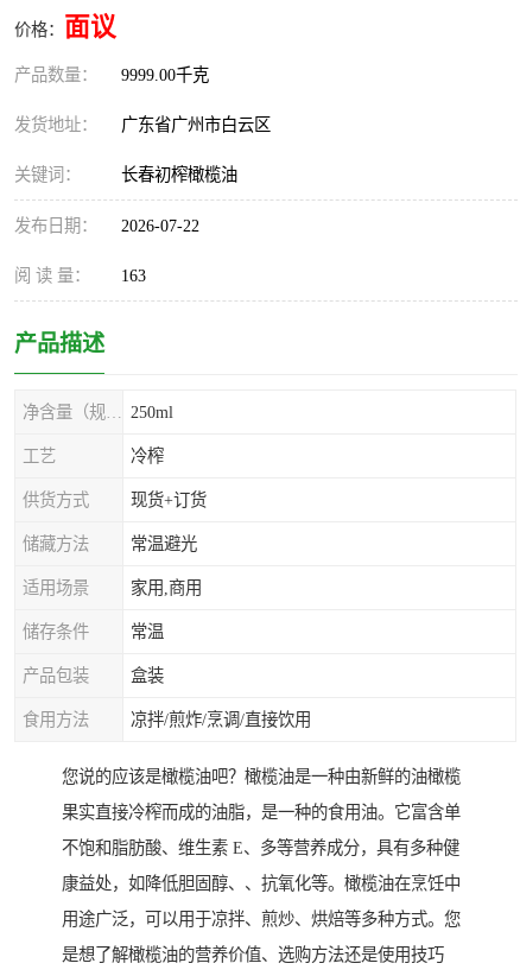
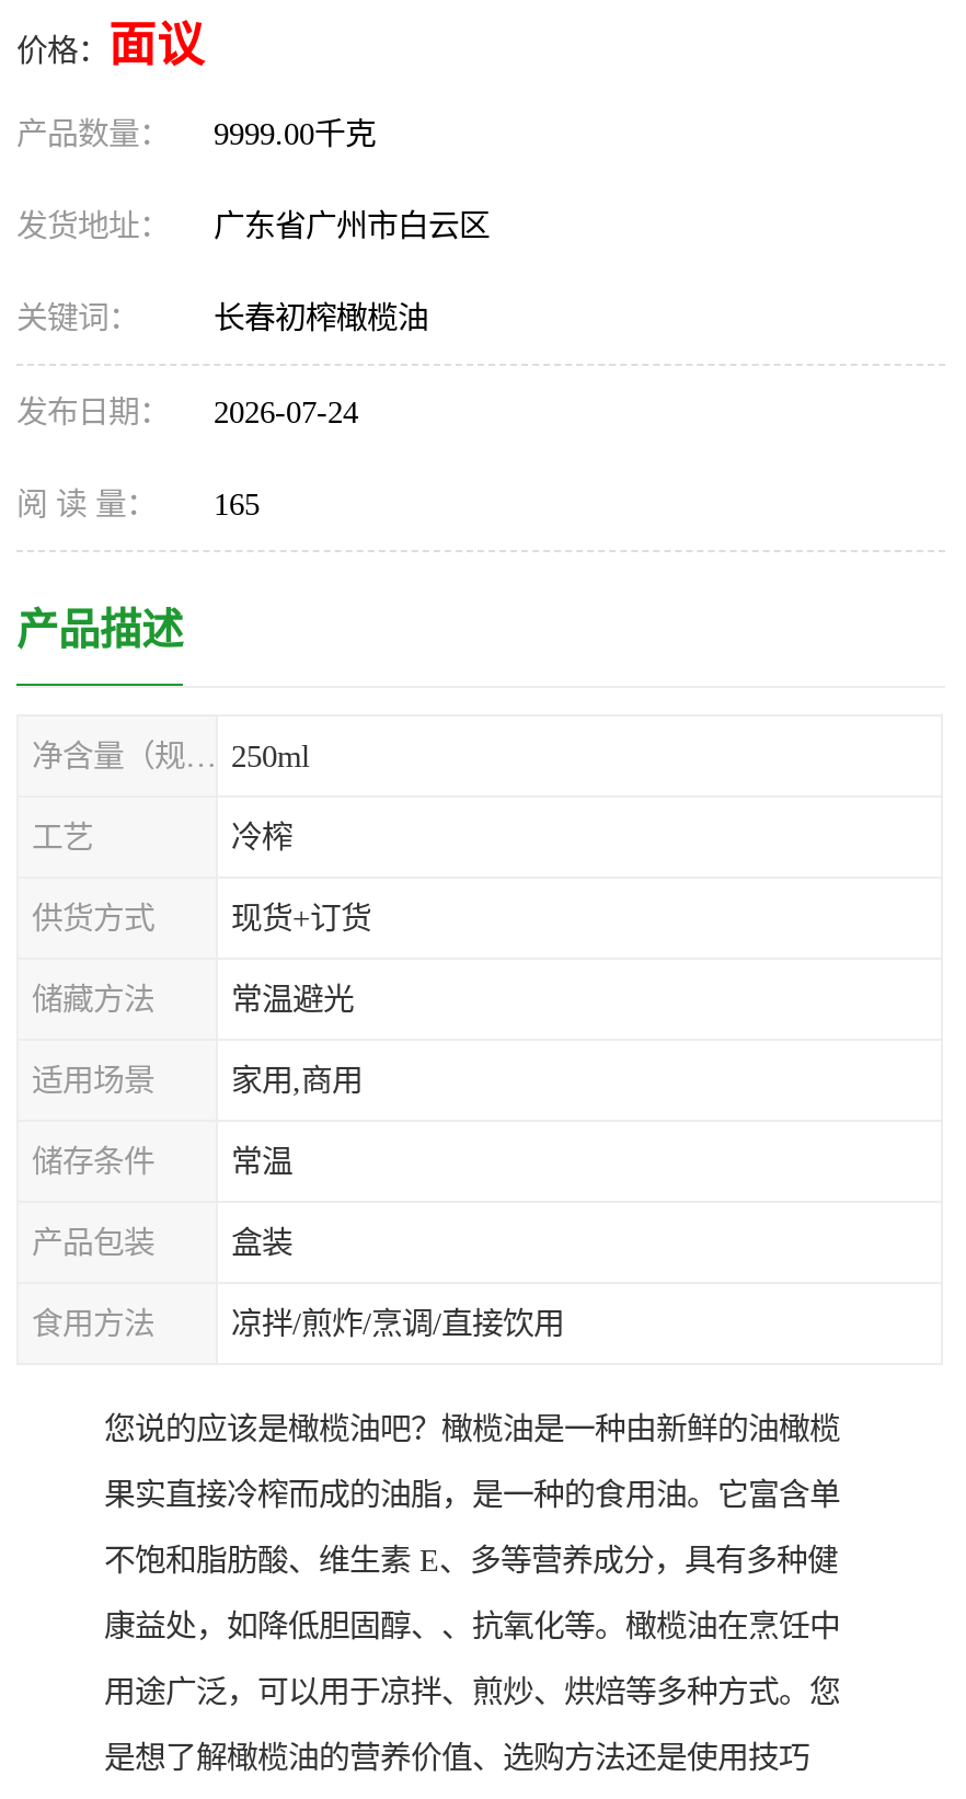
- 发布日期： 2026-07-22
+ 发布日期： 2026-07-24

- 阅 读 量： 163
+ 阅 读 量： 165
